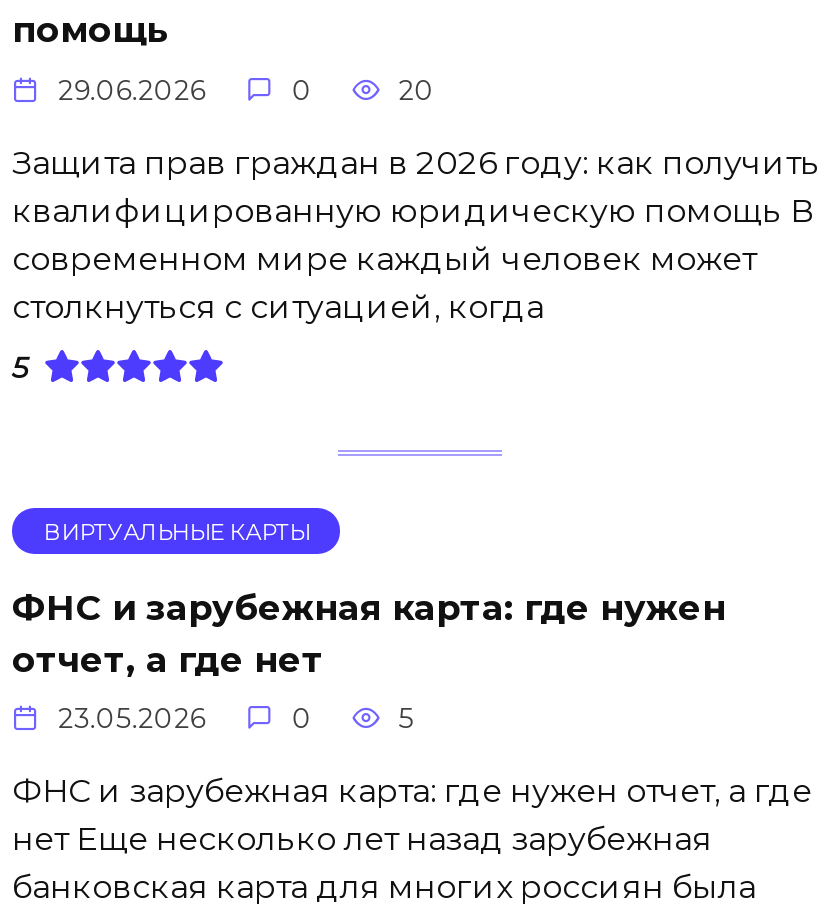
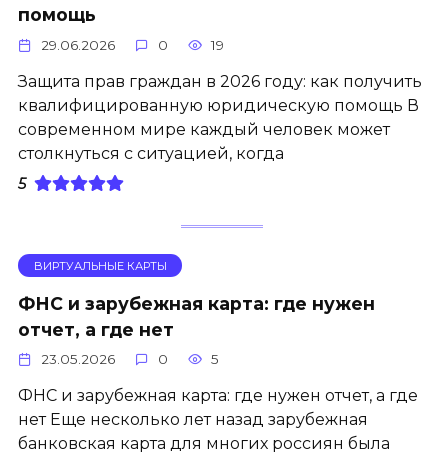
- 20
+ 19
